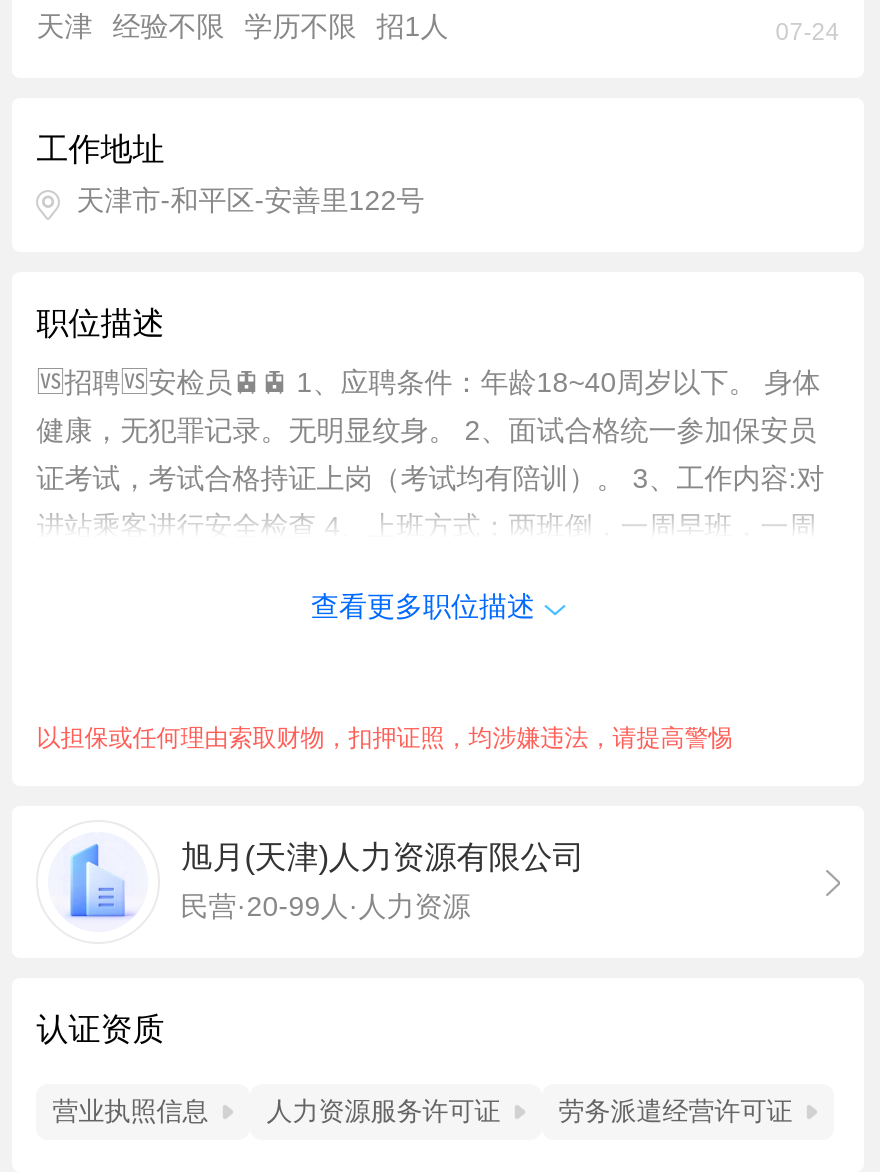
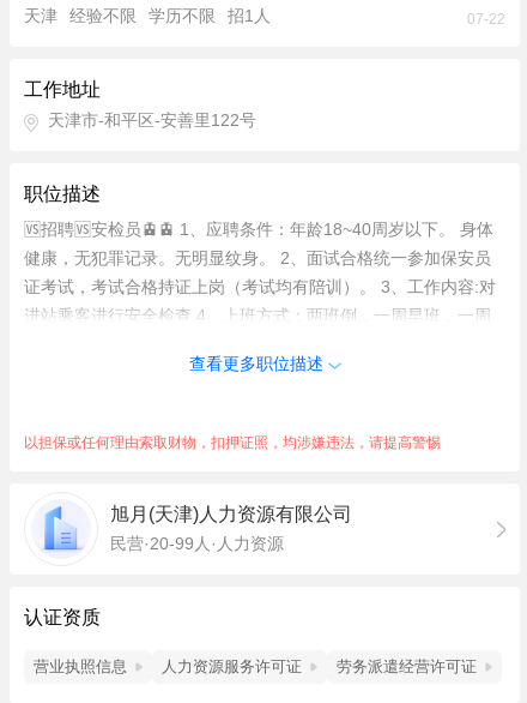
- 07-24
+ 07-22
